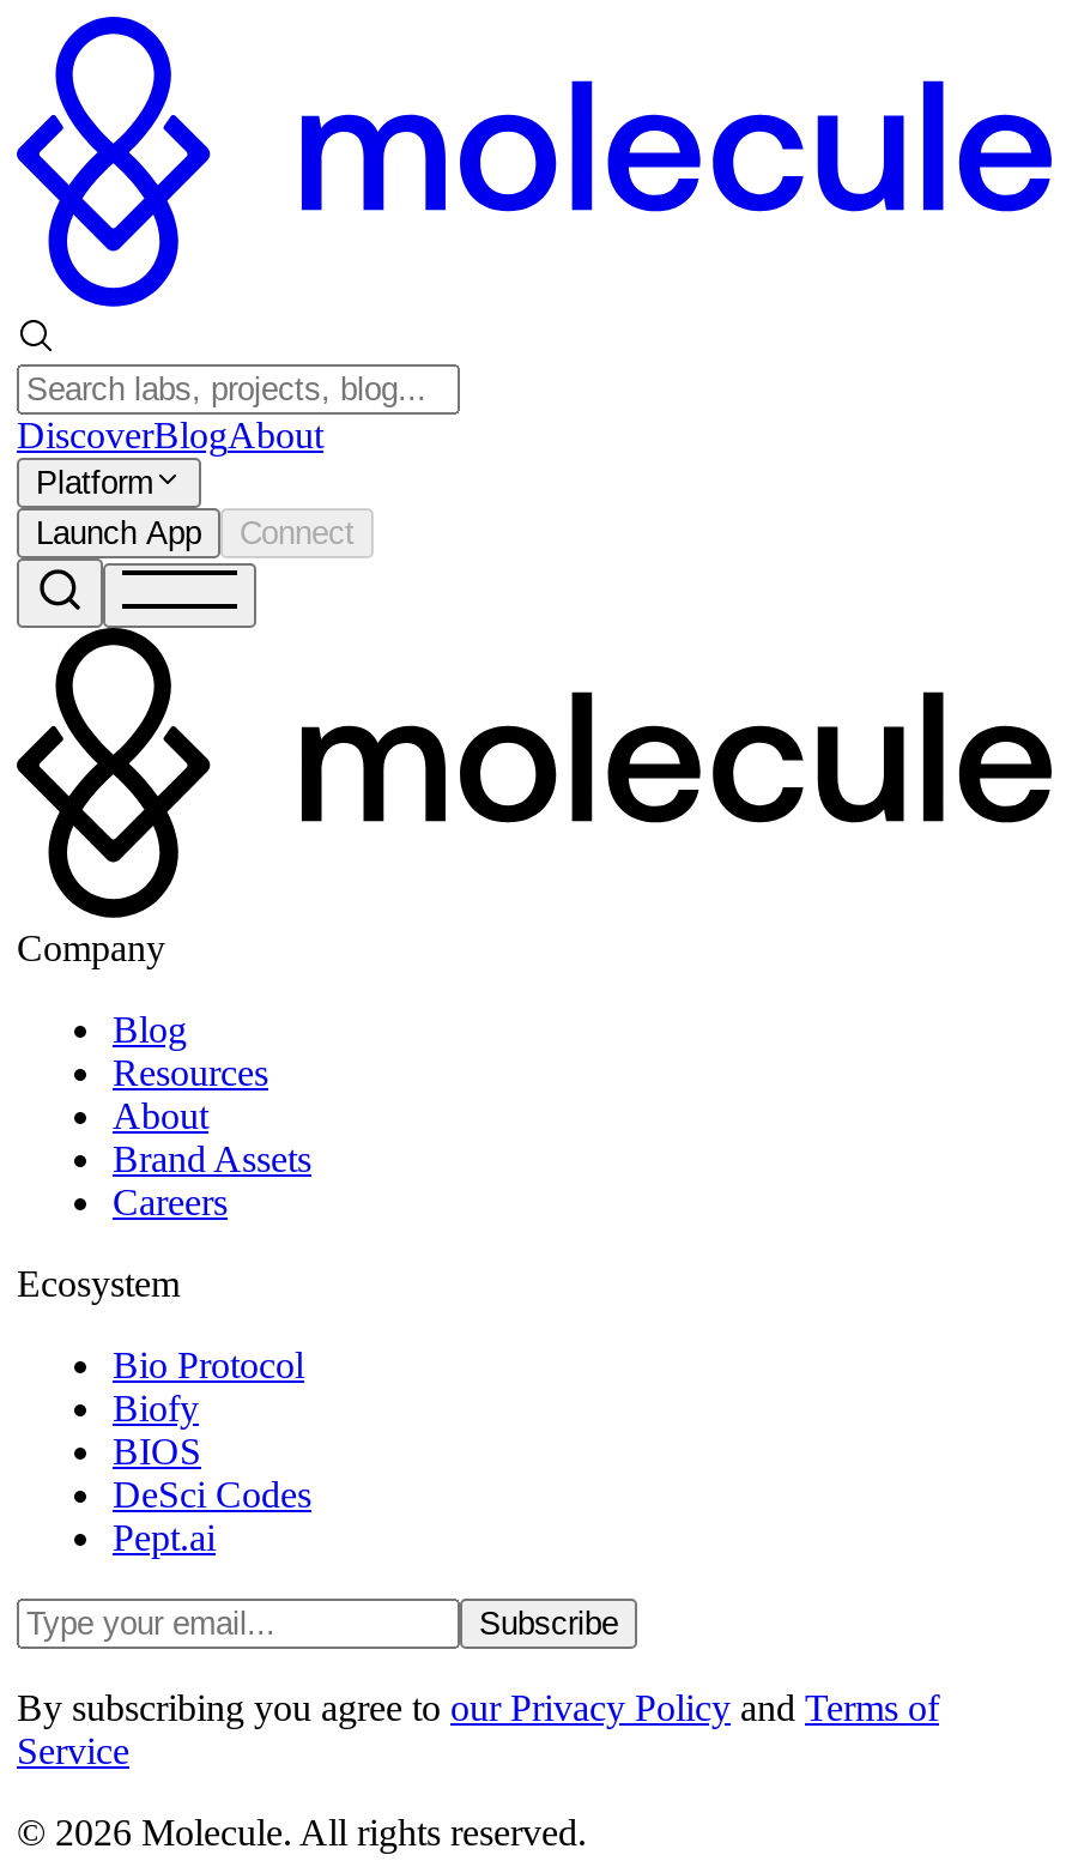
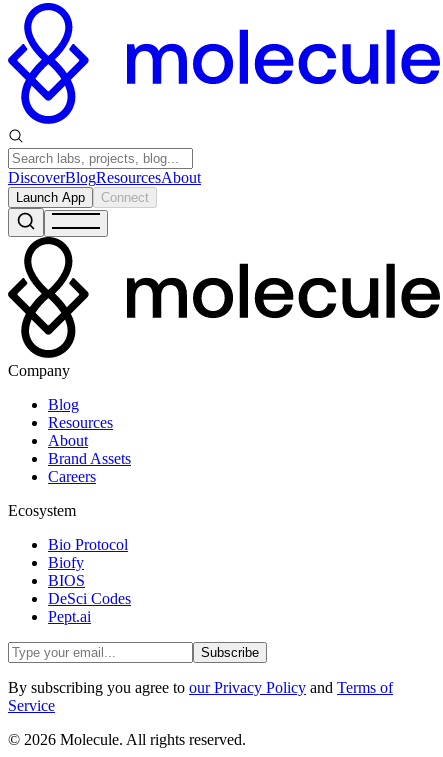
- DiscoverBlogAbout
- Platform
+ DiscoverBlogResourcesAbout
